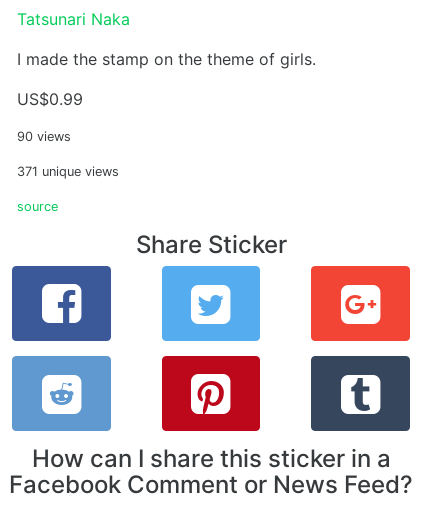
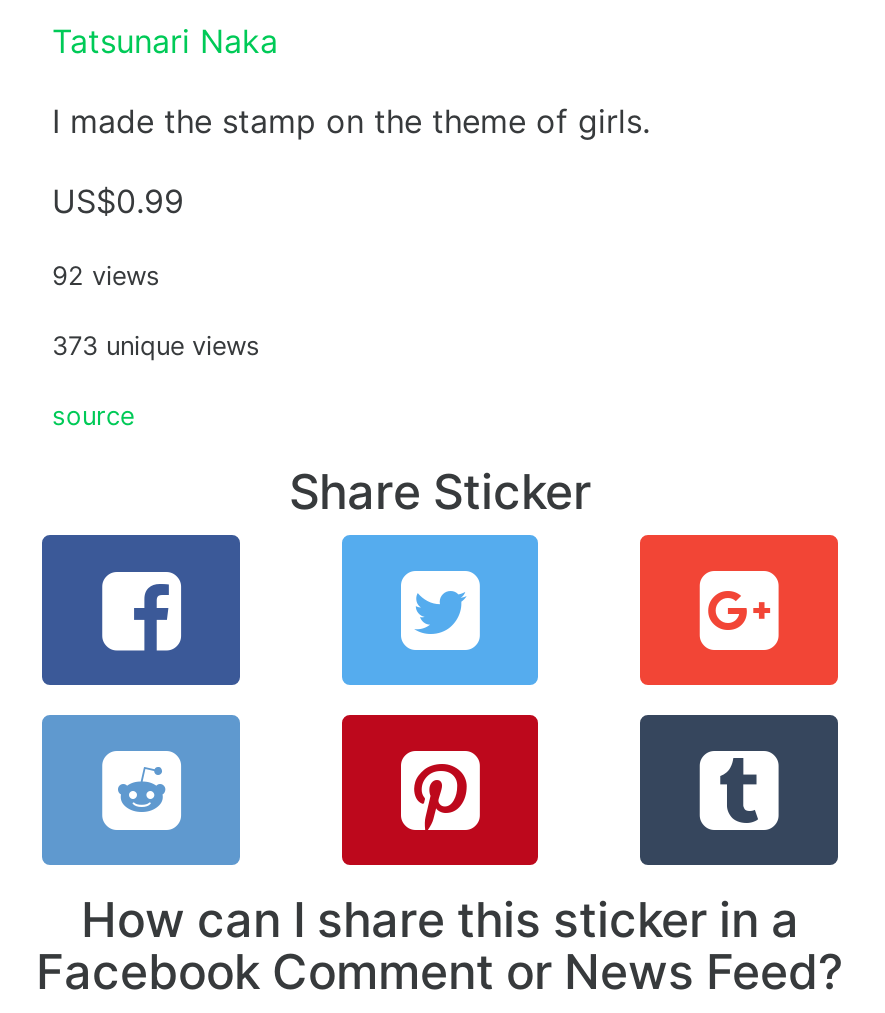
- 90 views
+ 92 views

- 371 unique views
+ 373 unique views
